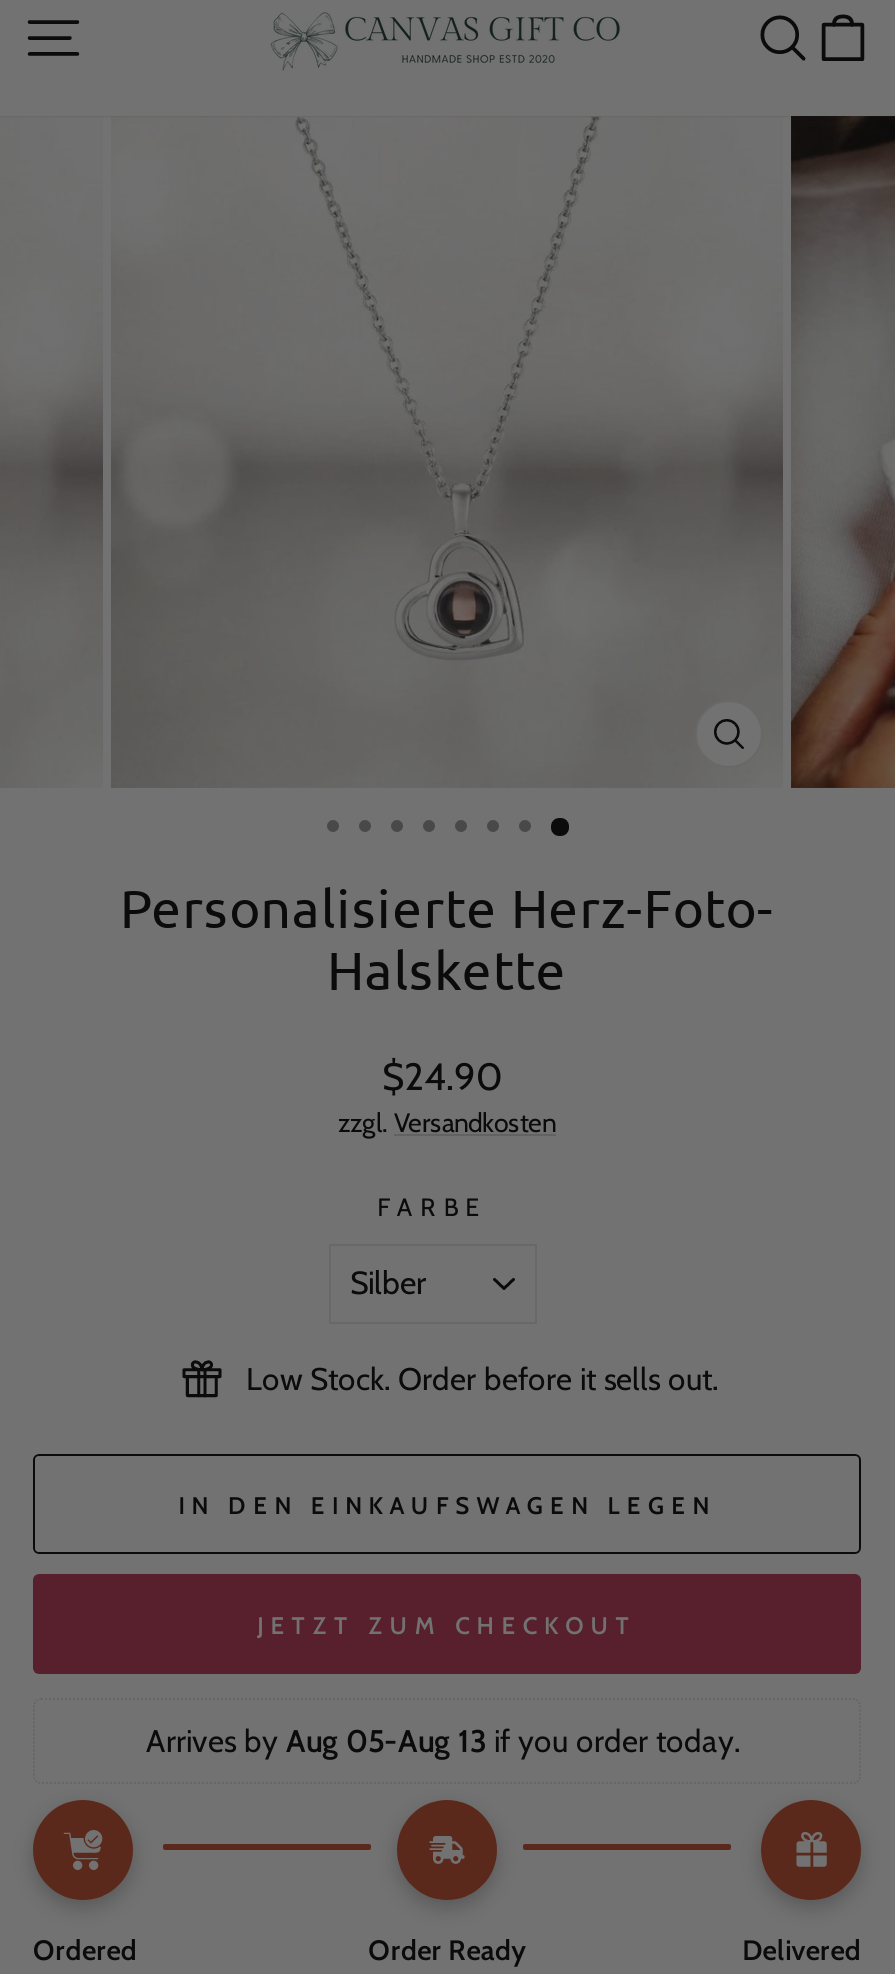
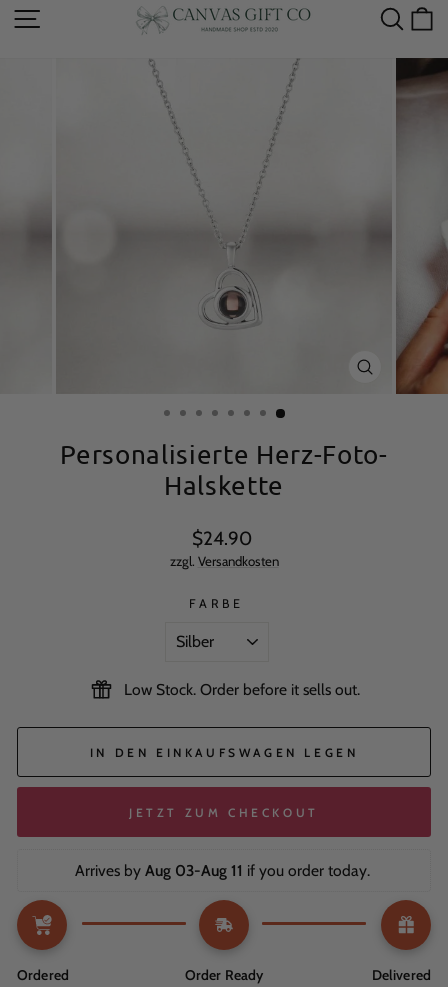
- Arrives by Aug 05-Aug 13 if you order today.
+ Arrives by Aug 03-Aug 11 if you order today.
